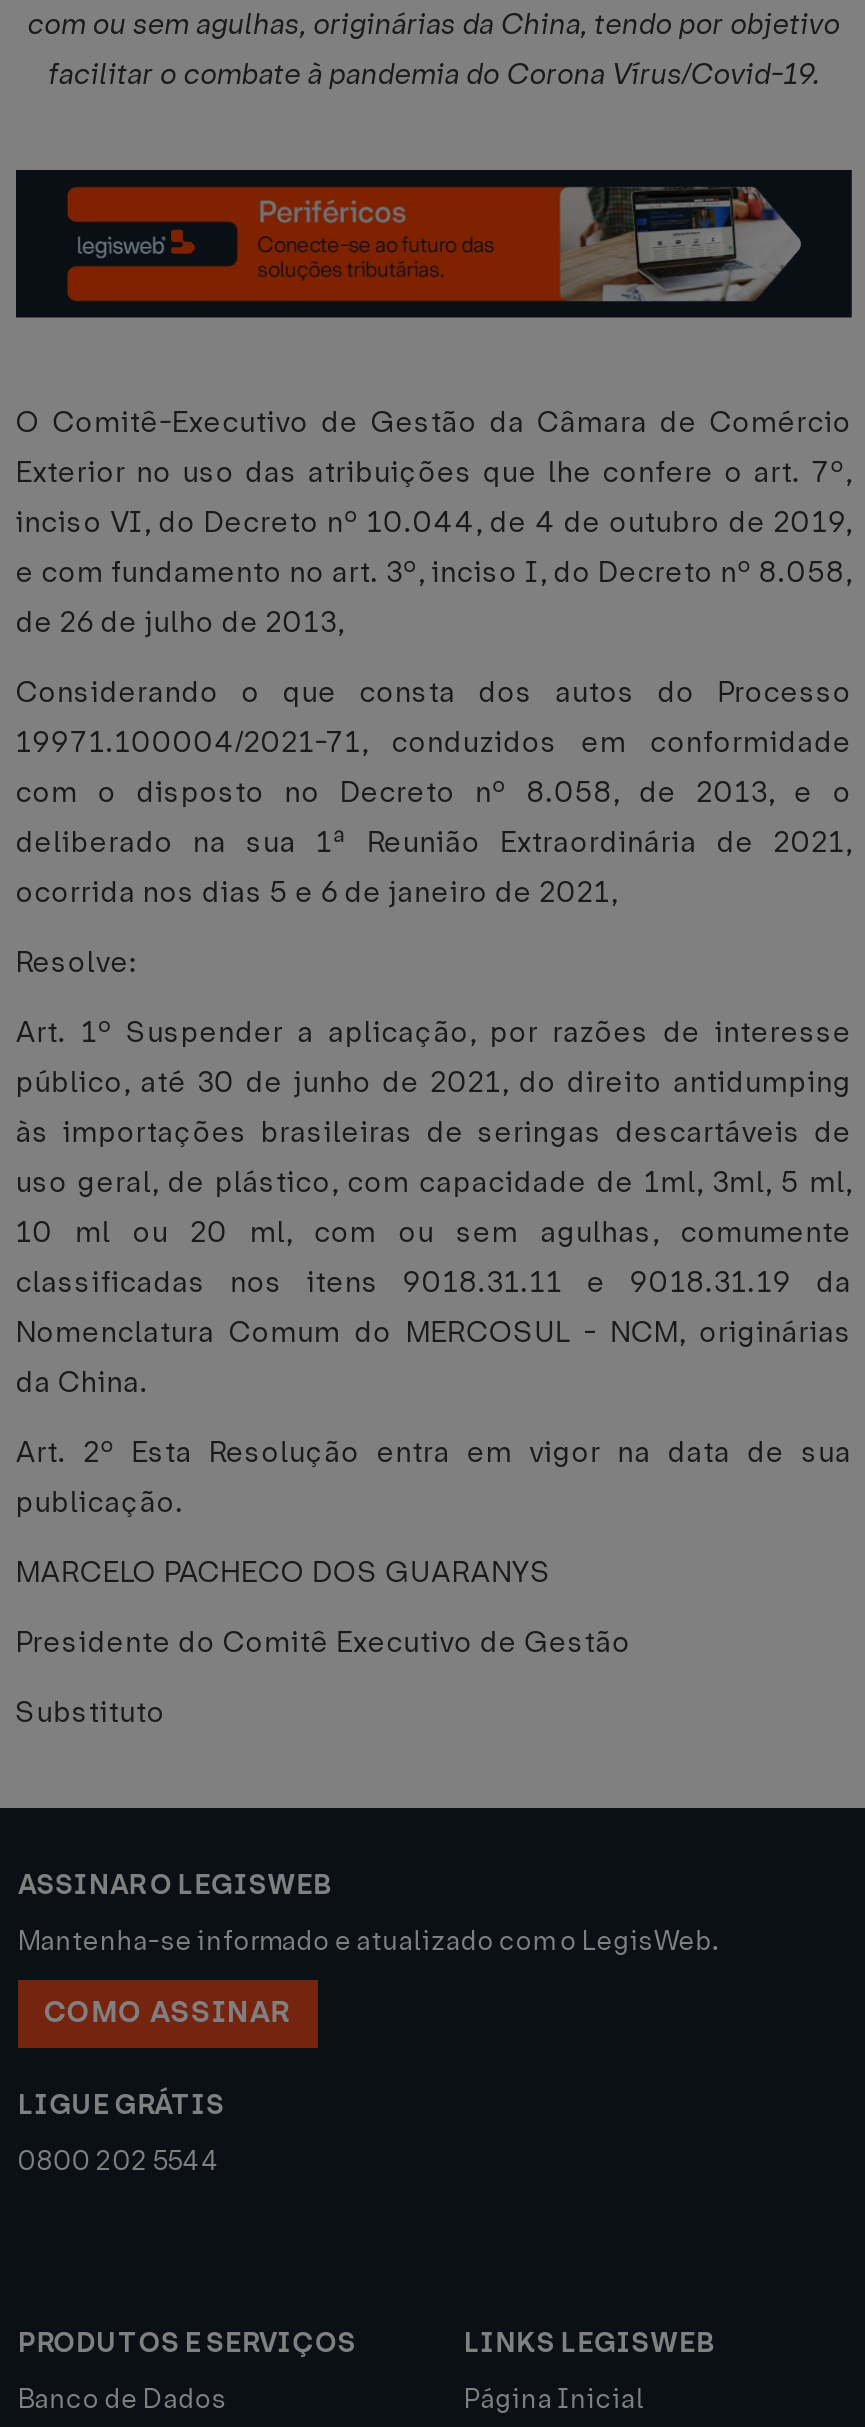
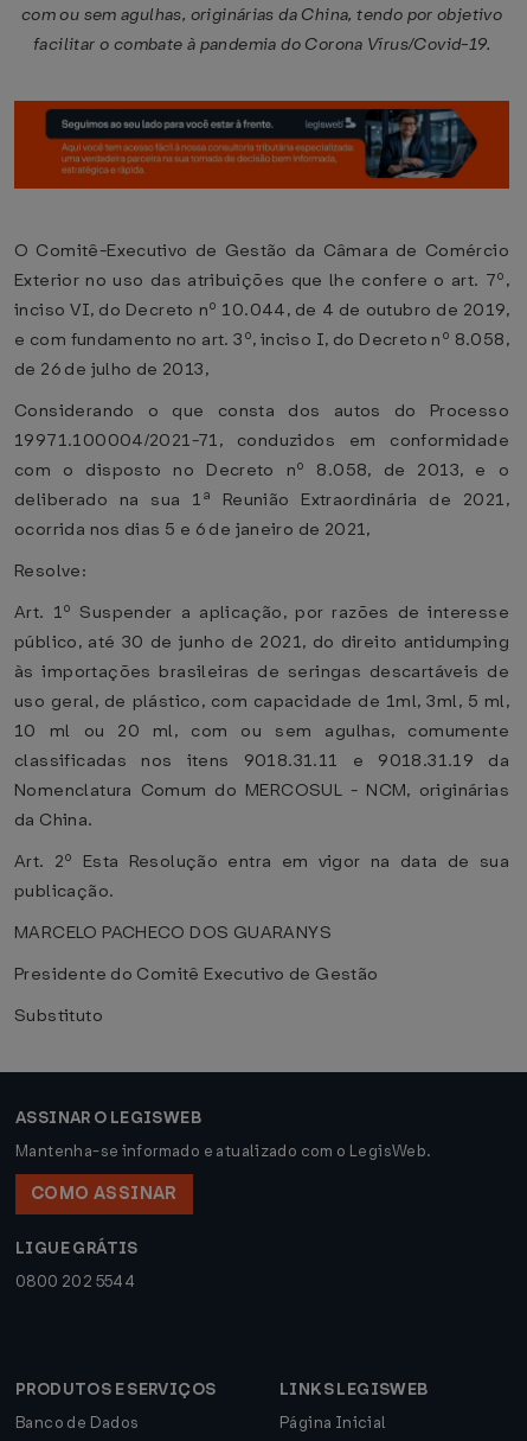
- [image]
+ [image]
